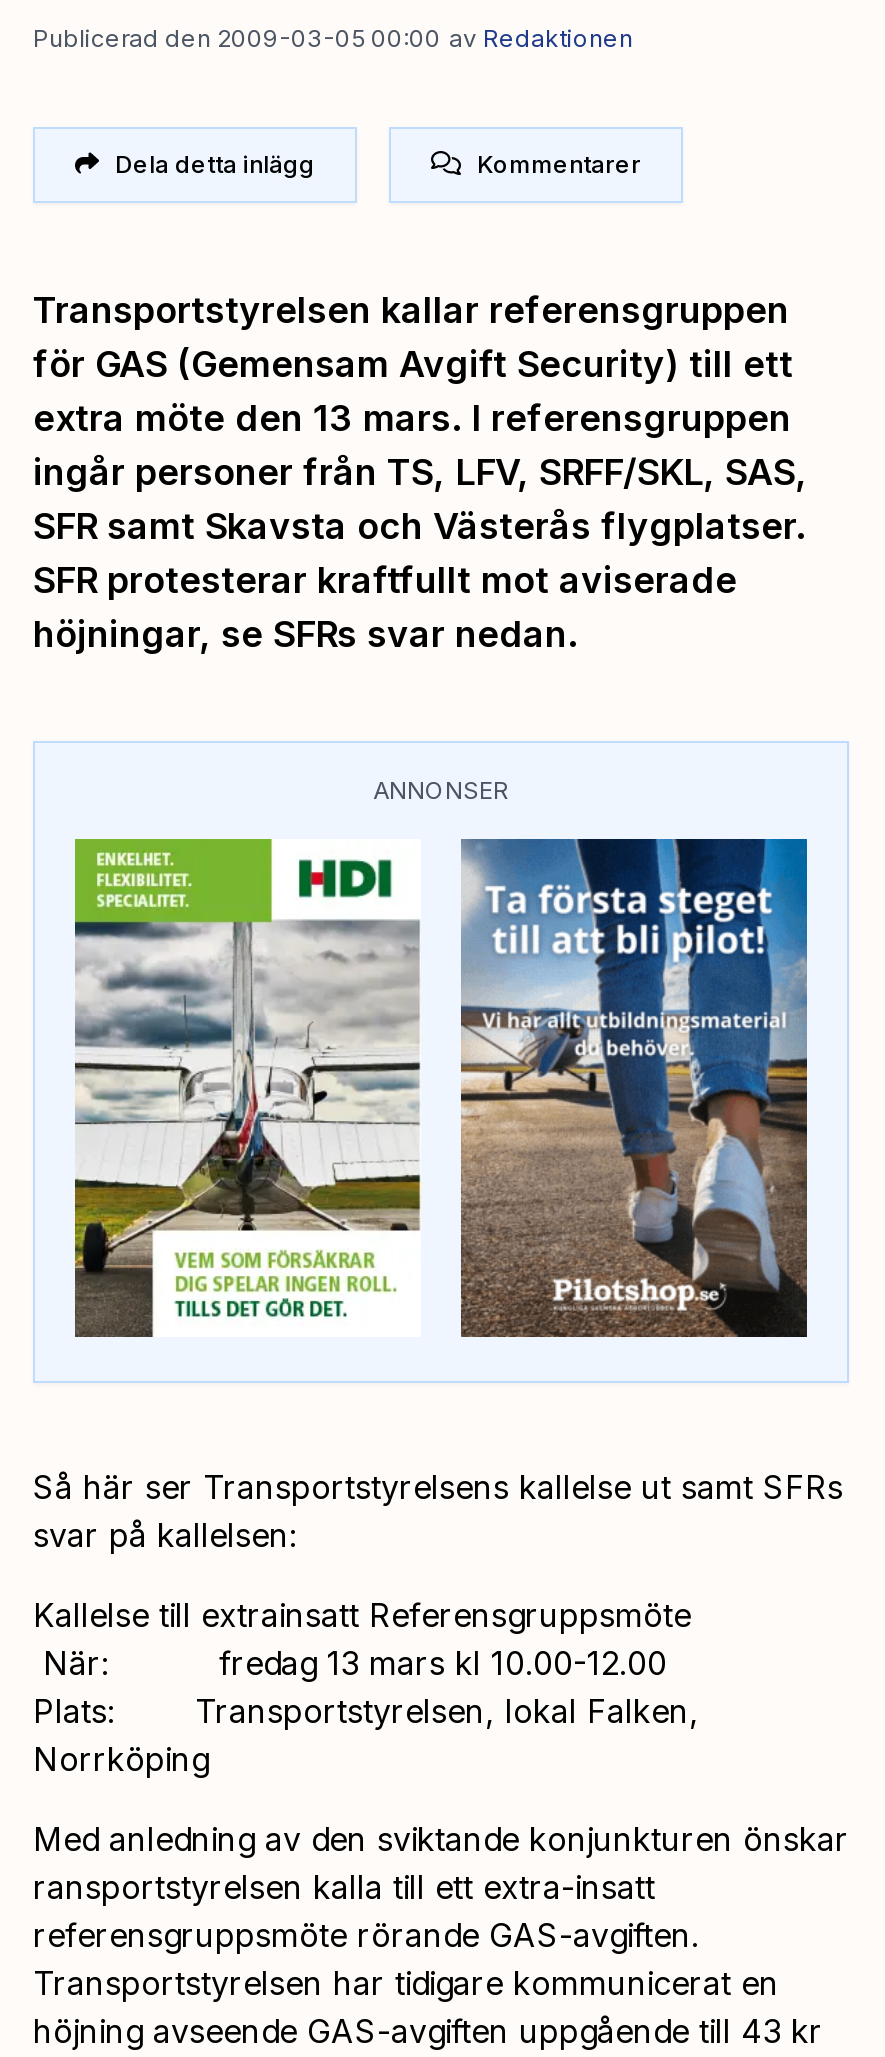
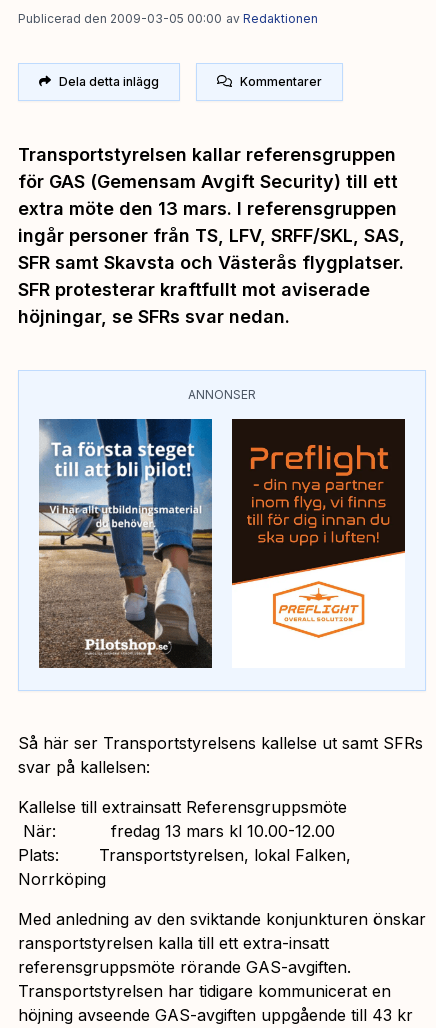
- [image]
+ [image]

- [image]
+ [image]
